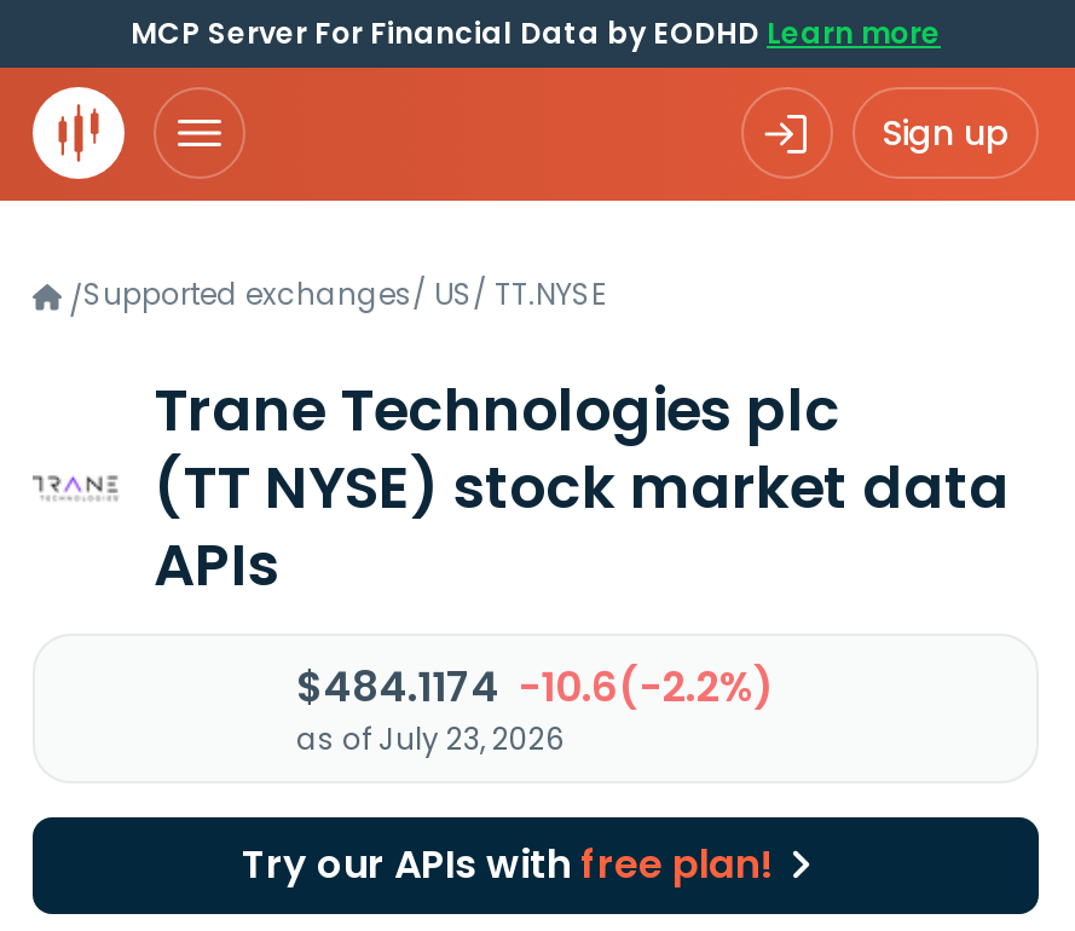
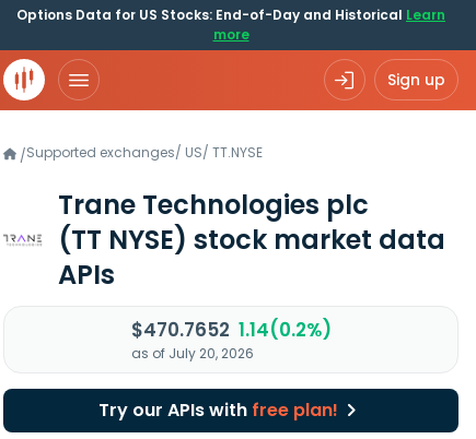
- MCP Server For Financial Data by EODHD Learn more
+ Options Data for US Stocks: End-of-Day and Historical Learn
+ more

- $484.1174 -10.6(-2.2%)
+ $470.7652 1.14(0.2%)

- as of July 23, 2026
+ as of July 20, 2026
